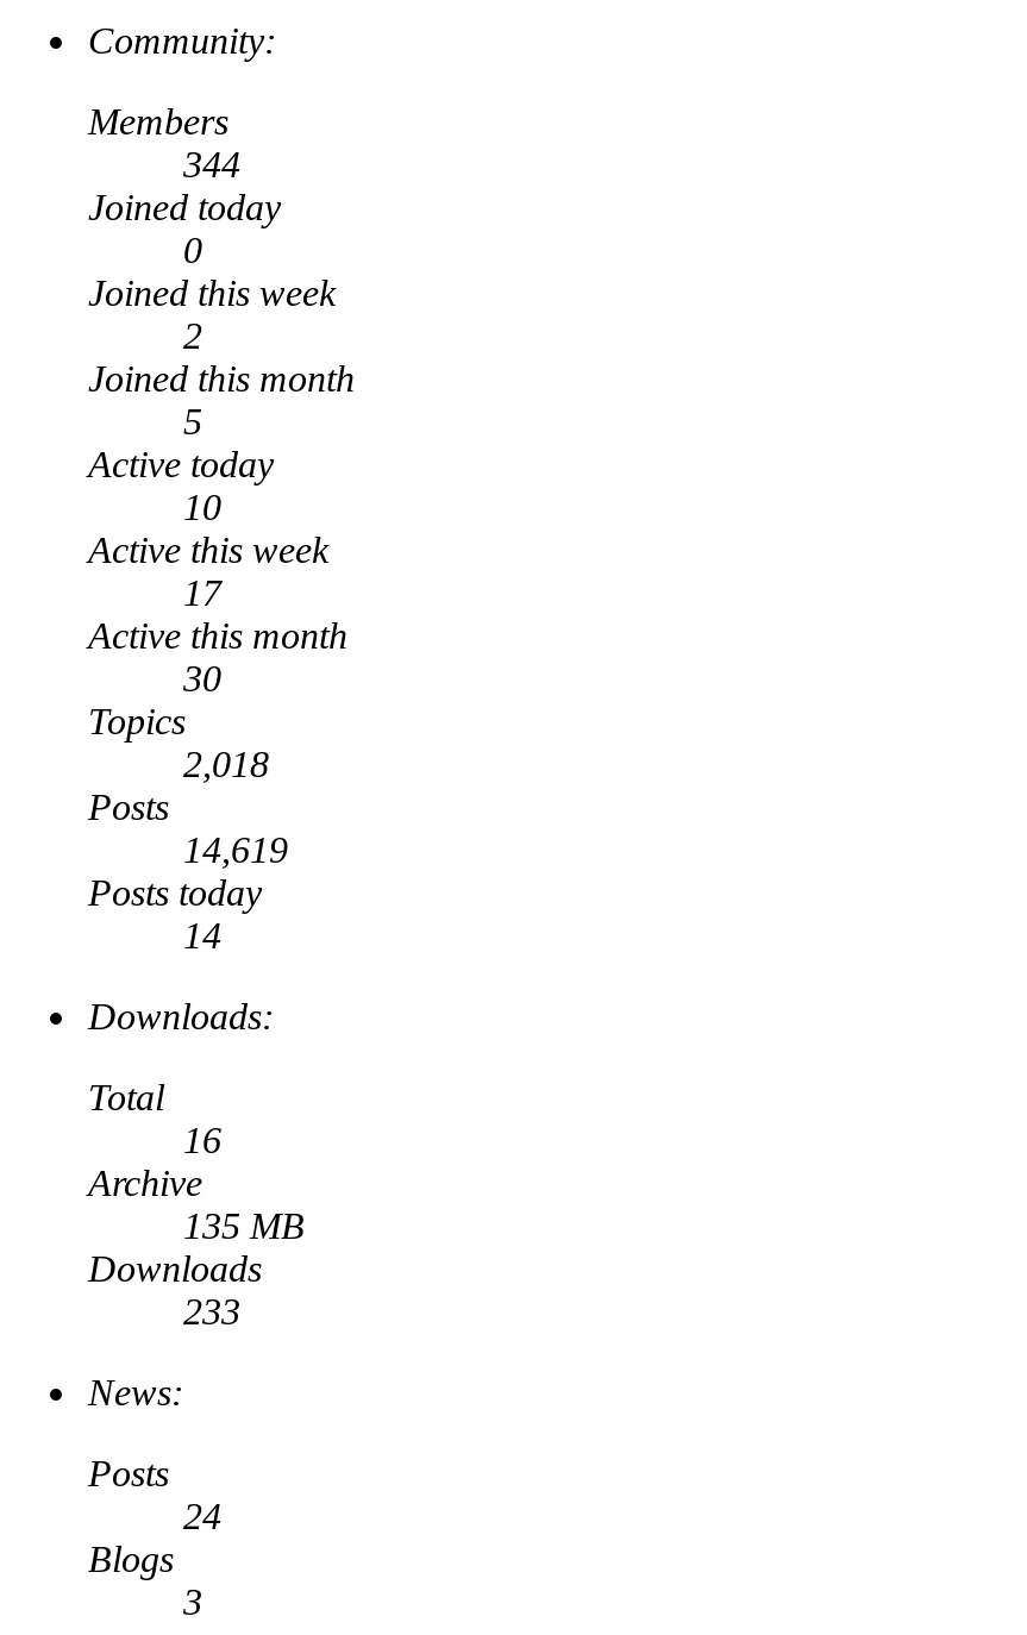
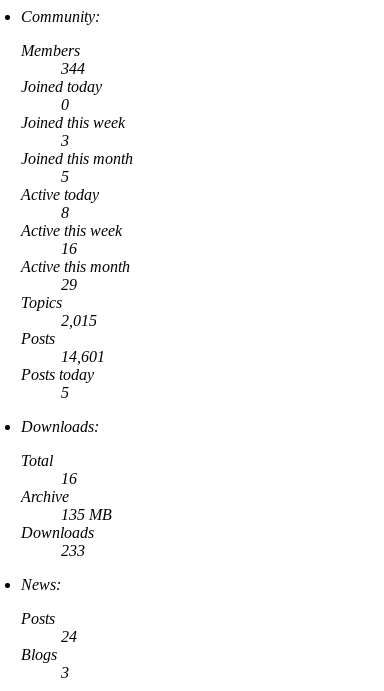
- 2
+ 3

- 10
+ 8

- 17
+ 16

- 30
+ 29

- 2,018
+ 2,015

- 14,619
+ 14,601

- 14
+ 5
